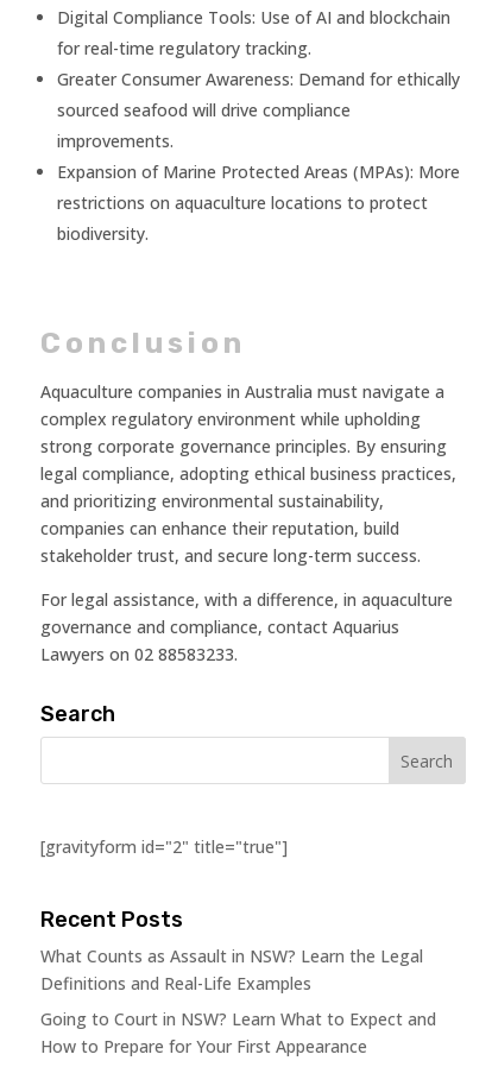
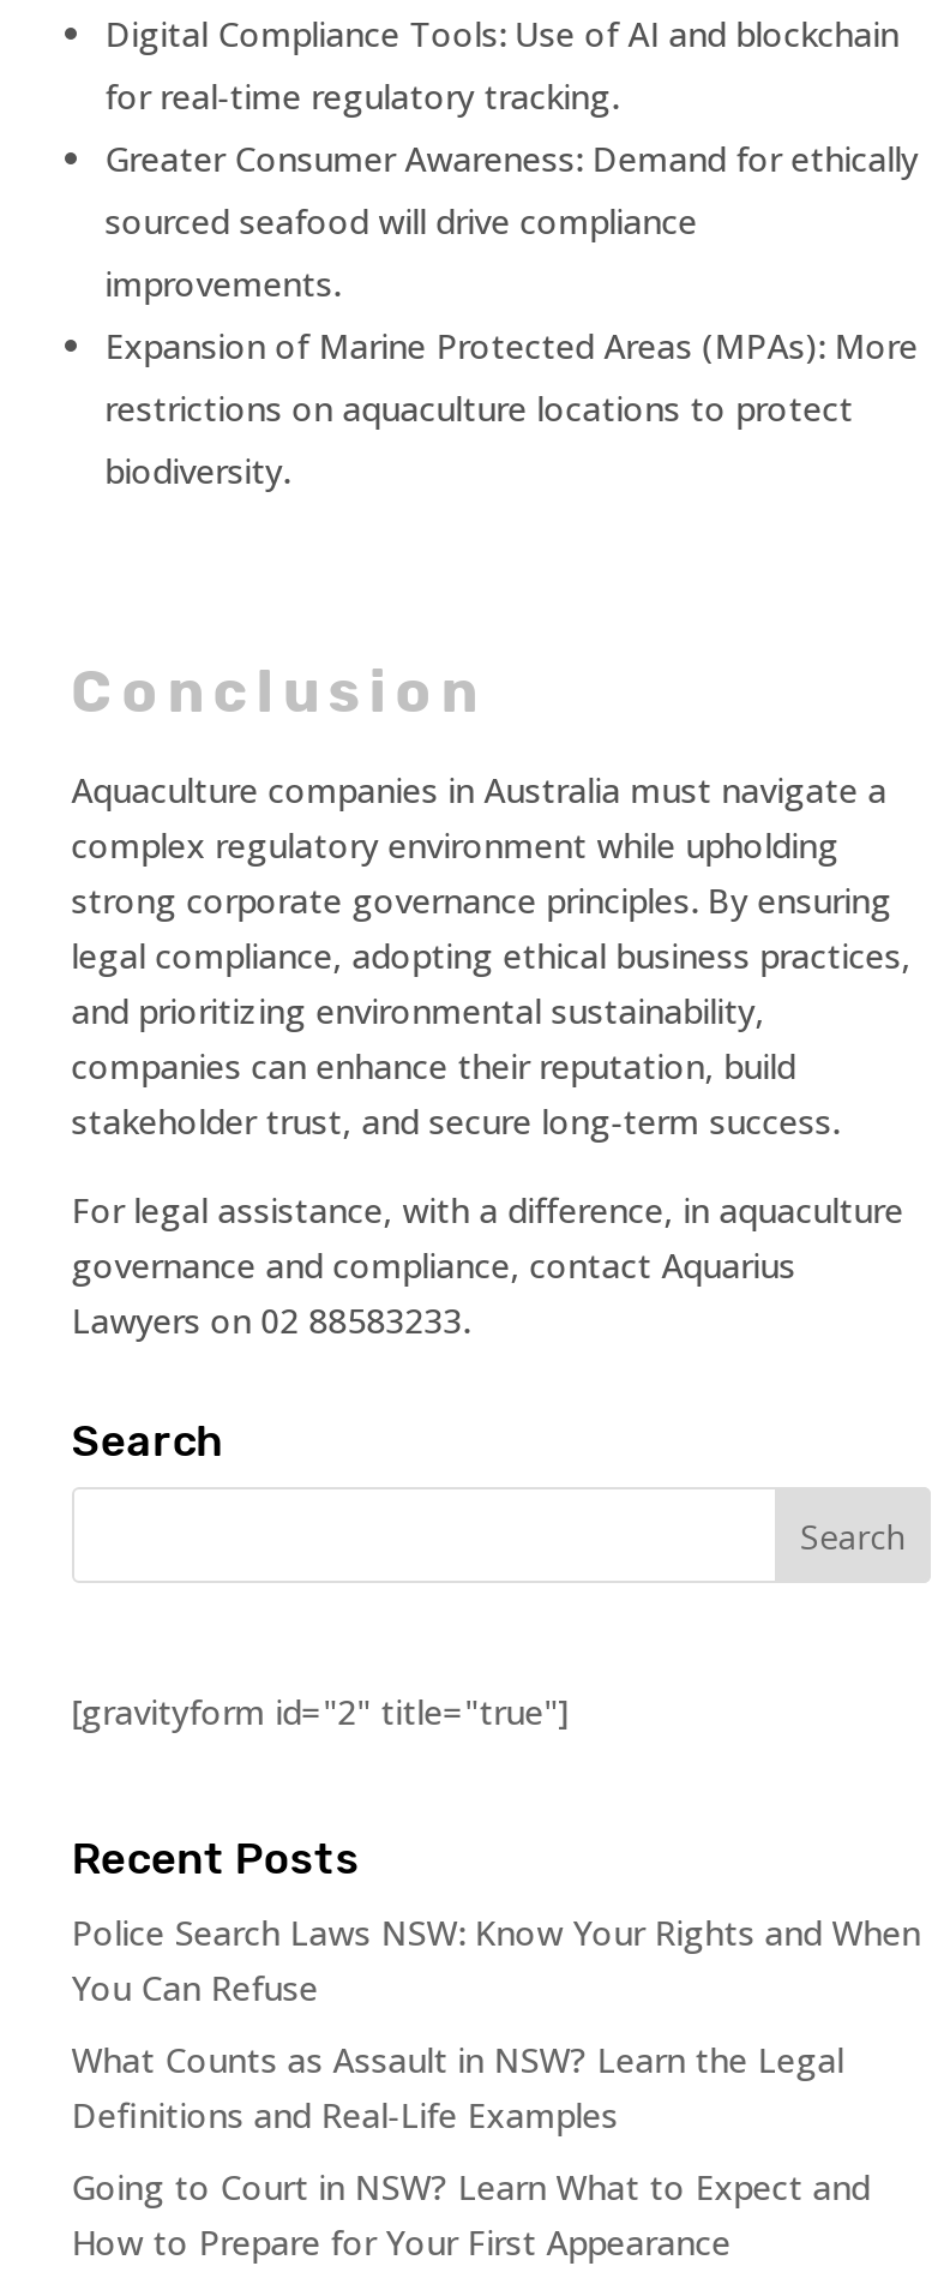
+ Police Search Laws NSW: Know Your Rights and When
+ You Can Refuse
